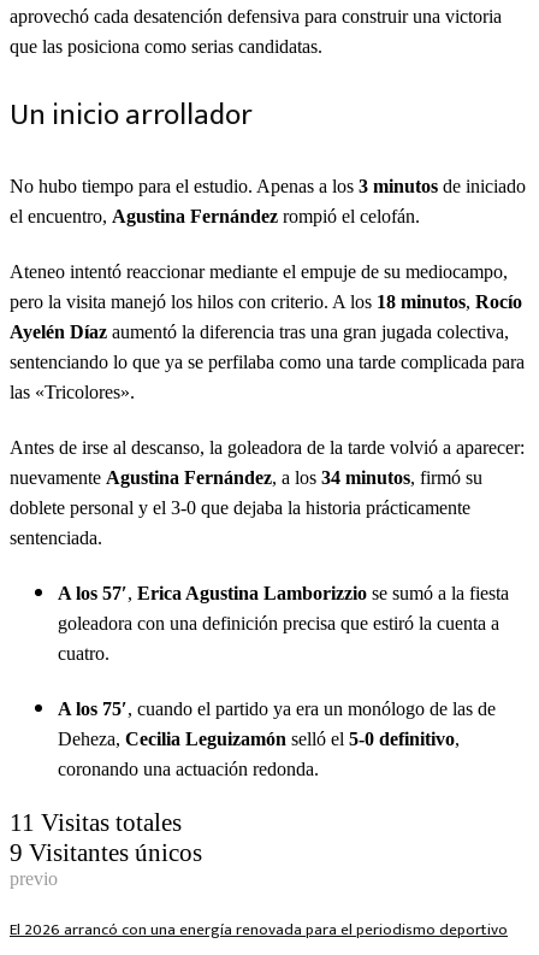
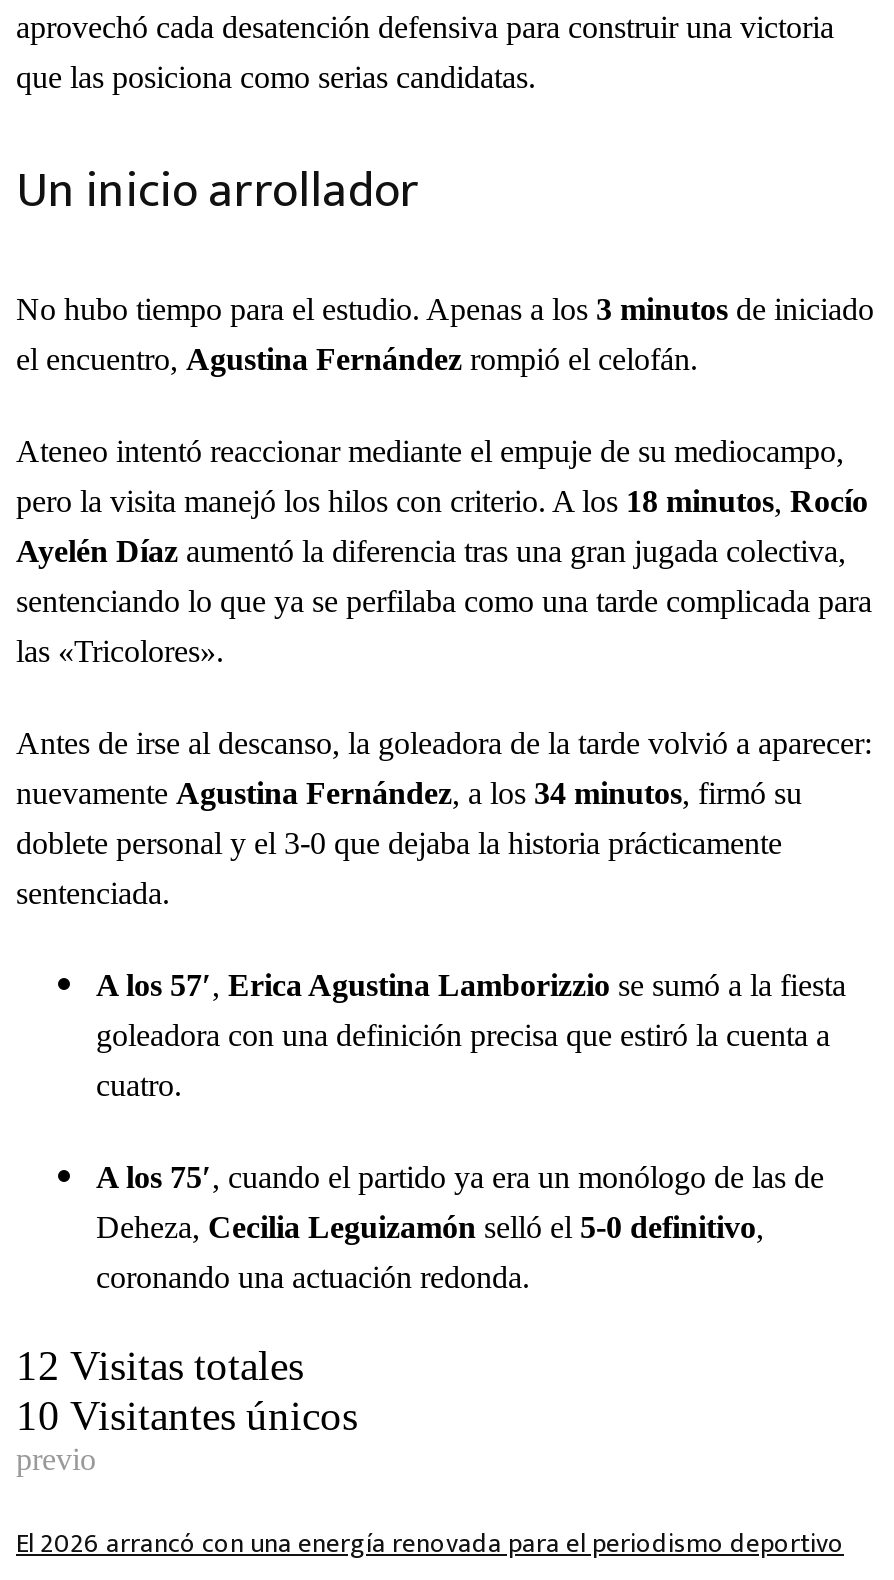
- 11 Visitas totales
+ 12 Visitas totales

- 9 Visitantes únicos
+ 10 Visitantes únicos
